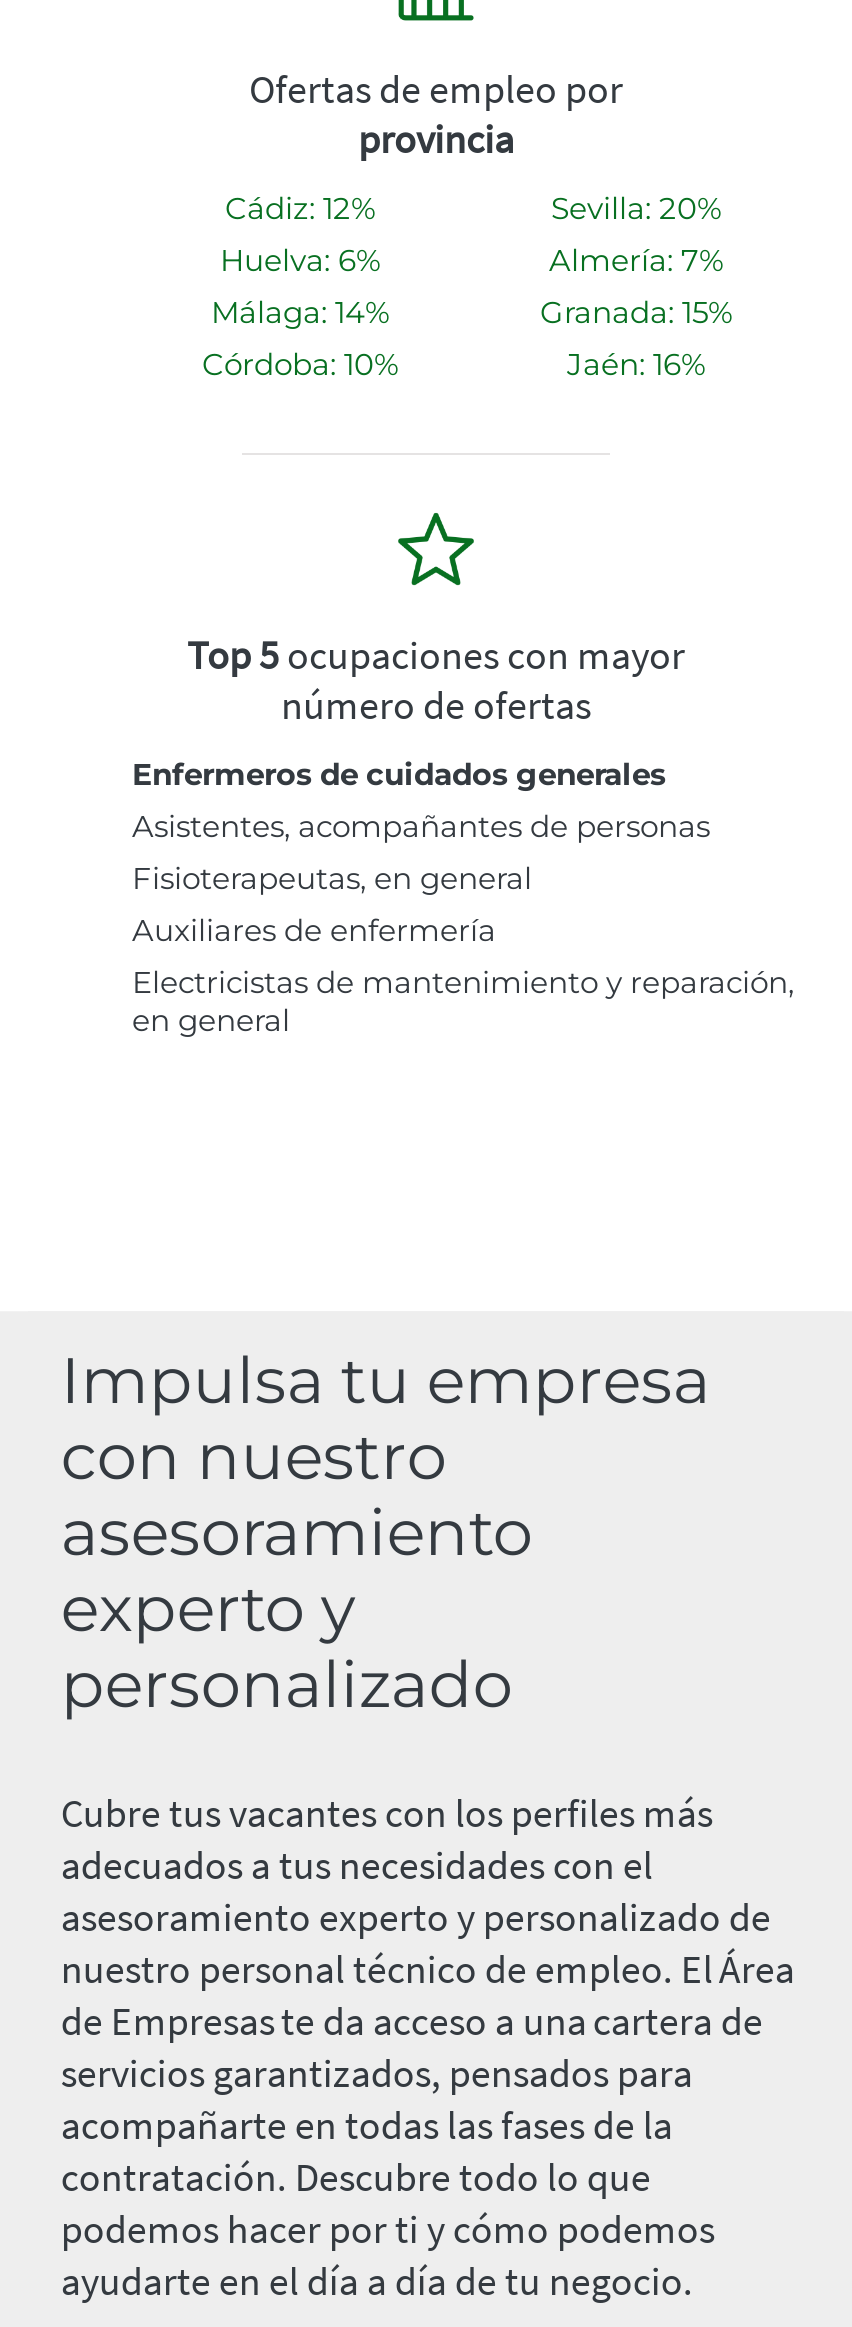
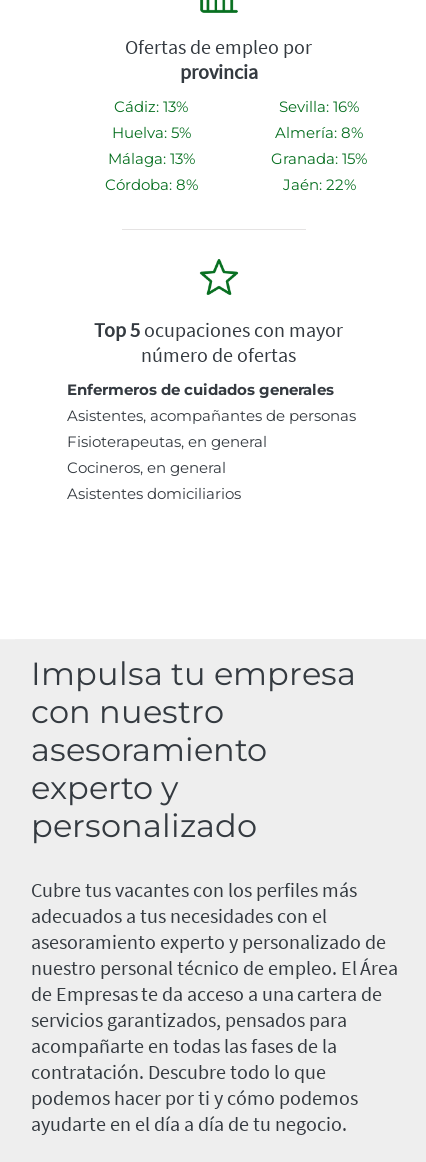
- Cádiz: 12%
+ Cádiz: 13%

- Sevilla: 20%
+ Sevilla: 16%

- Huelva: 6%
+ Huelva: 5%

- Almería: 7%
+ Almería: 8%

- Málaga: 14%
+ Málaga: 13%

- Córdoba: 10%
+ Córdoba: 8%

- Jaén: 16%
+ Jaén: 22%

- Auxiliares de enfermería
- Electricistas de mantenimiento y reparación,
- en general
+ Cocineros, en general
+ Asistentes domiciliarios
